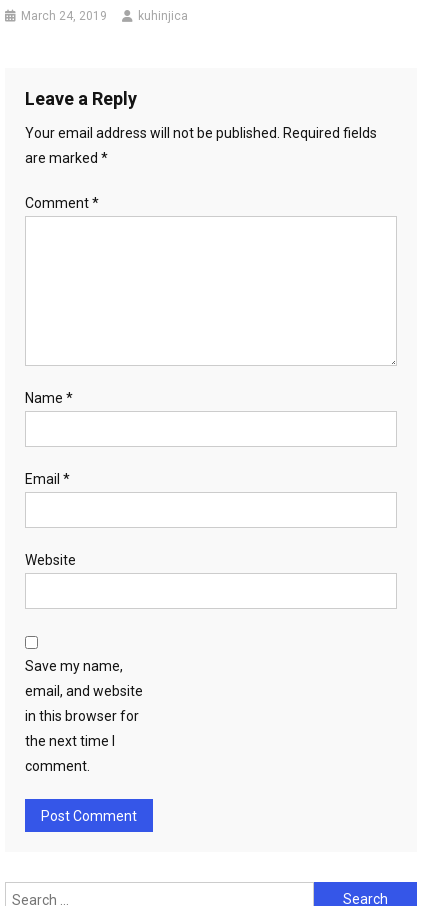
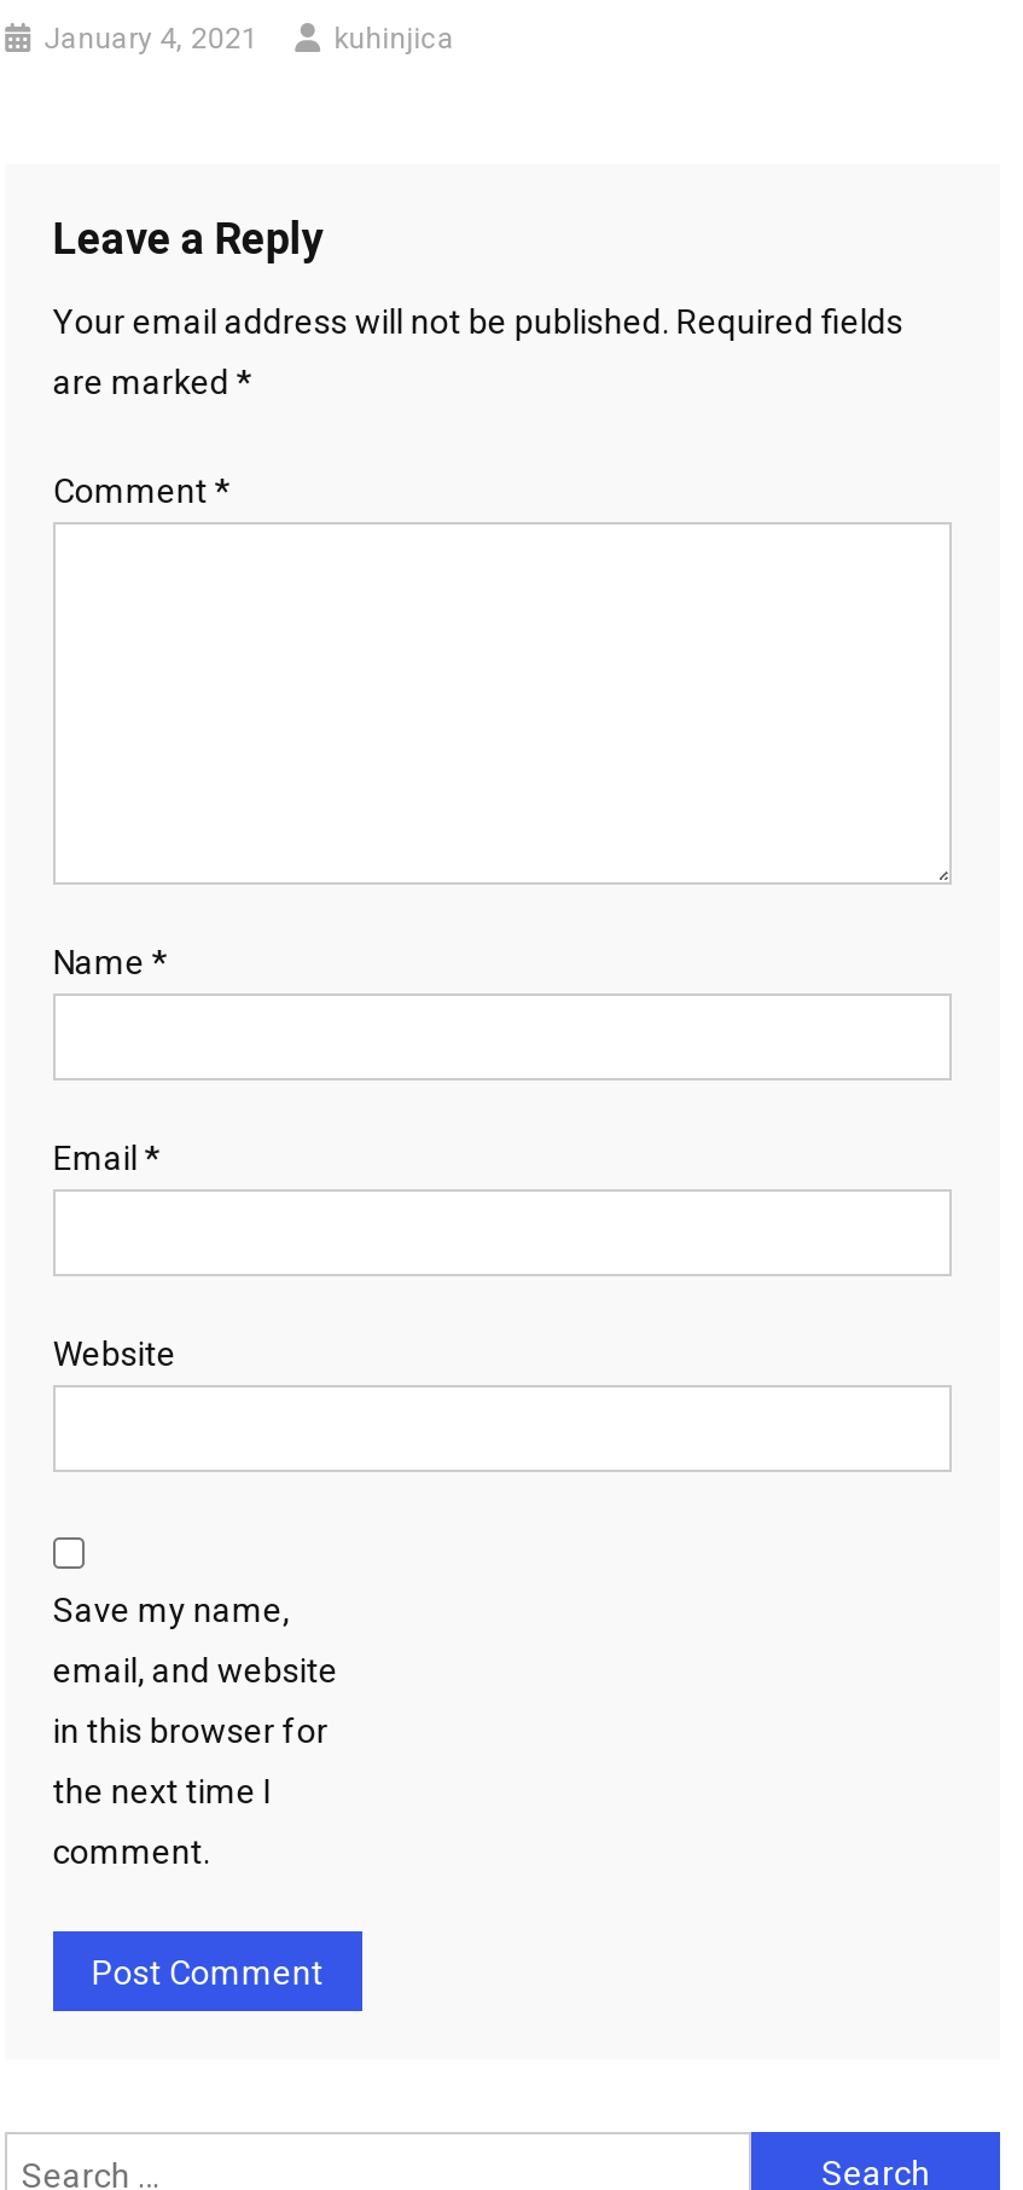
- March 24, 2019
+ January 4, 2021
